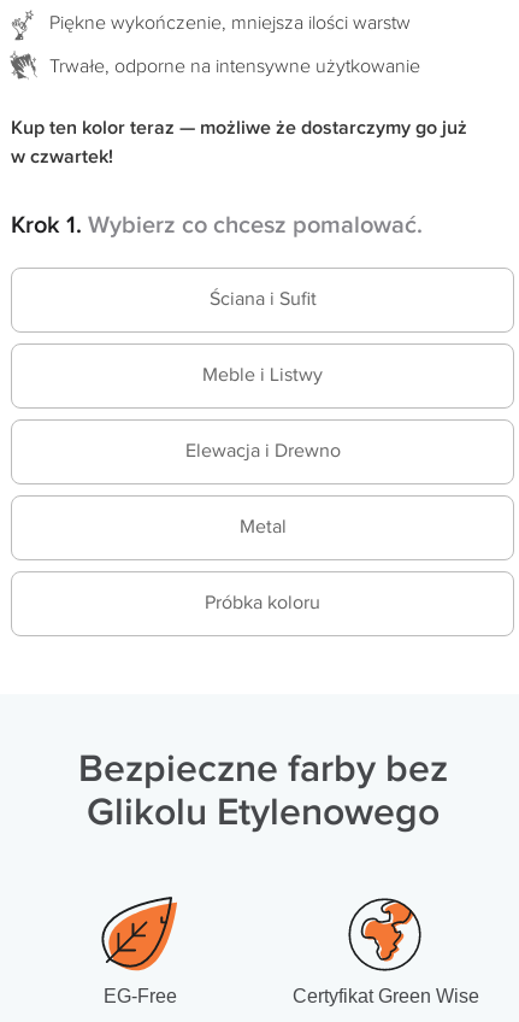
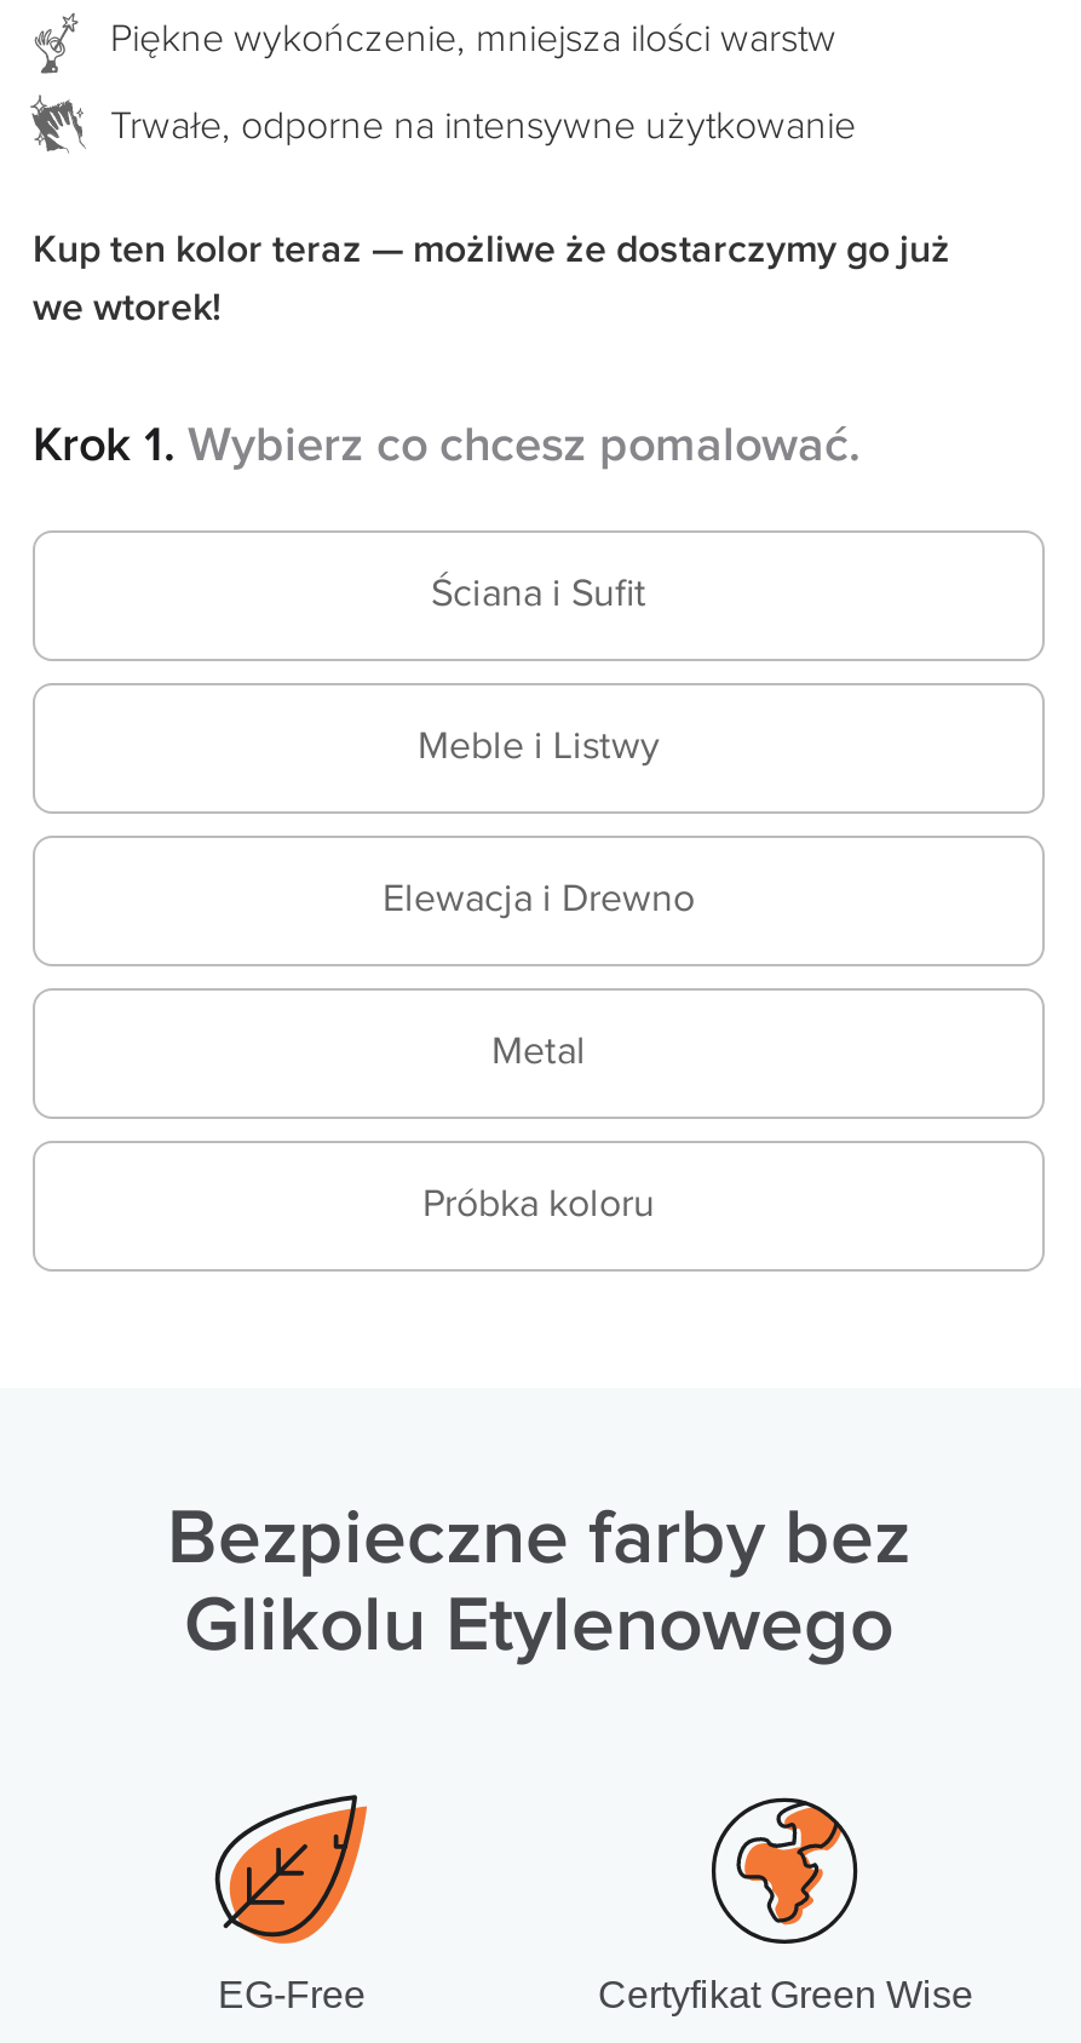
- w czwartek!
+ we wtorek!
